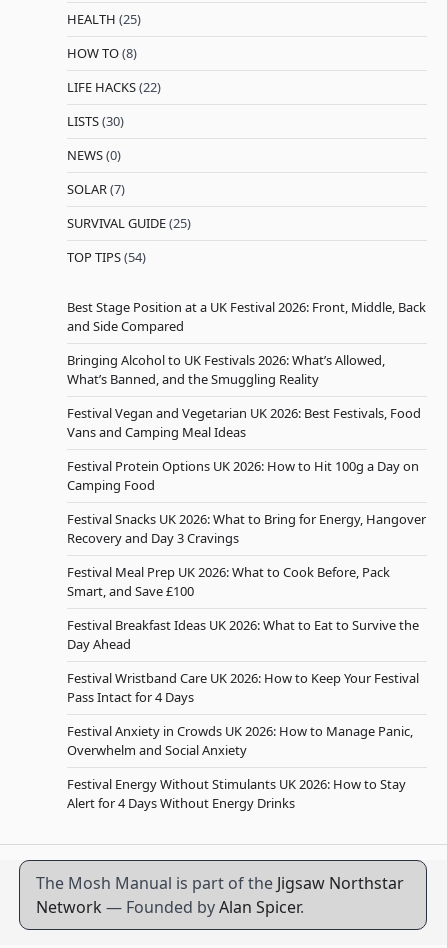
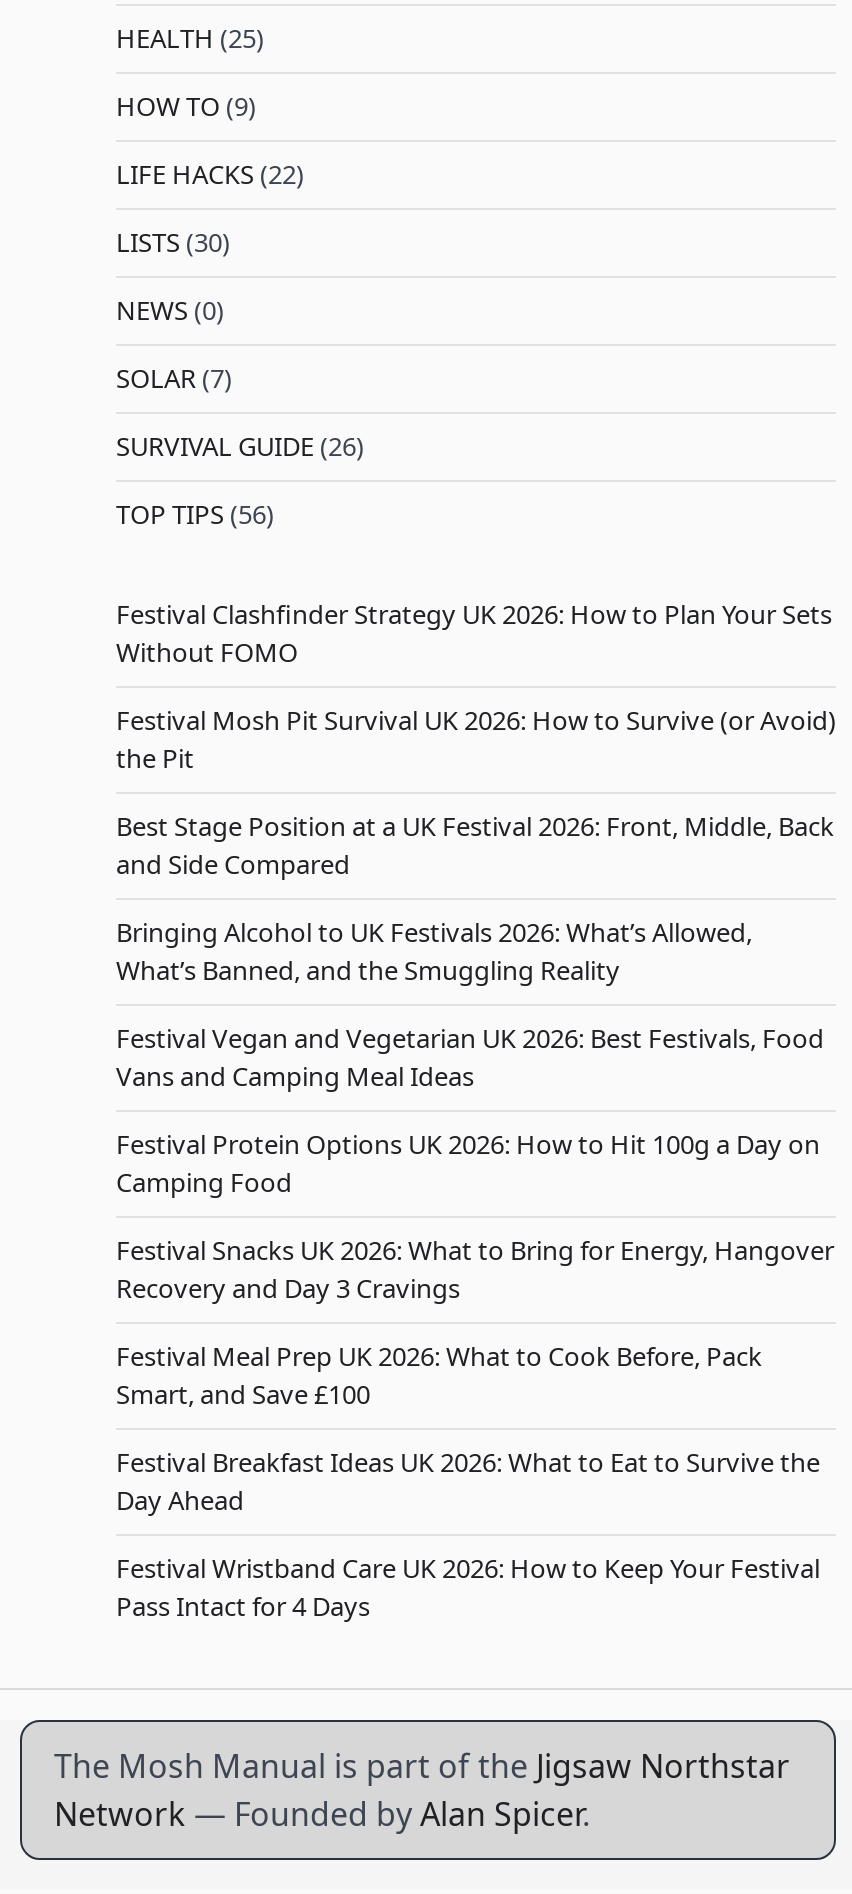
- HOW TO (8)
+ HOW TO (9)

- SURVIVAL GUIDE(25)
- TOP TIPS(54)
+ SURVIVAL GUIDE (26)
+ TOP TIPS (56)
+ Festival Clashfinder Strategy UK 2026: How to Plan Your Sets
+ Without FOMO
+ Festival Mosh Pit Survival UK 2026: How to Survive (or Avoid)
+ the Pit

moved down: Best Stage Position at a UK Festival 2026: Front, Middle, Back | and Side Compared | Bringing Alcohol to UK Festivals 2026: What’s Allowed, | ... | Festival Wristband Care UK 2026: How to Keep Your Festival | Pass Intact for 4 Days

- Festival Anxiety in Crowds UK 2026: How to Manage Panic,
- Overwhelm and Social Anxiety
- Festival Energy Without Stimulants UK 2026: How to Stay
- Alert for 4 Days Without Energy Drinks
